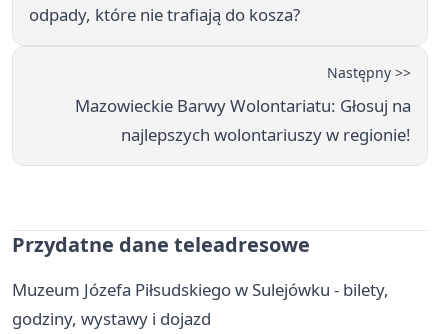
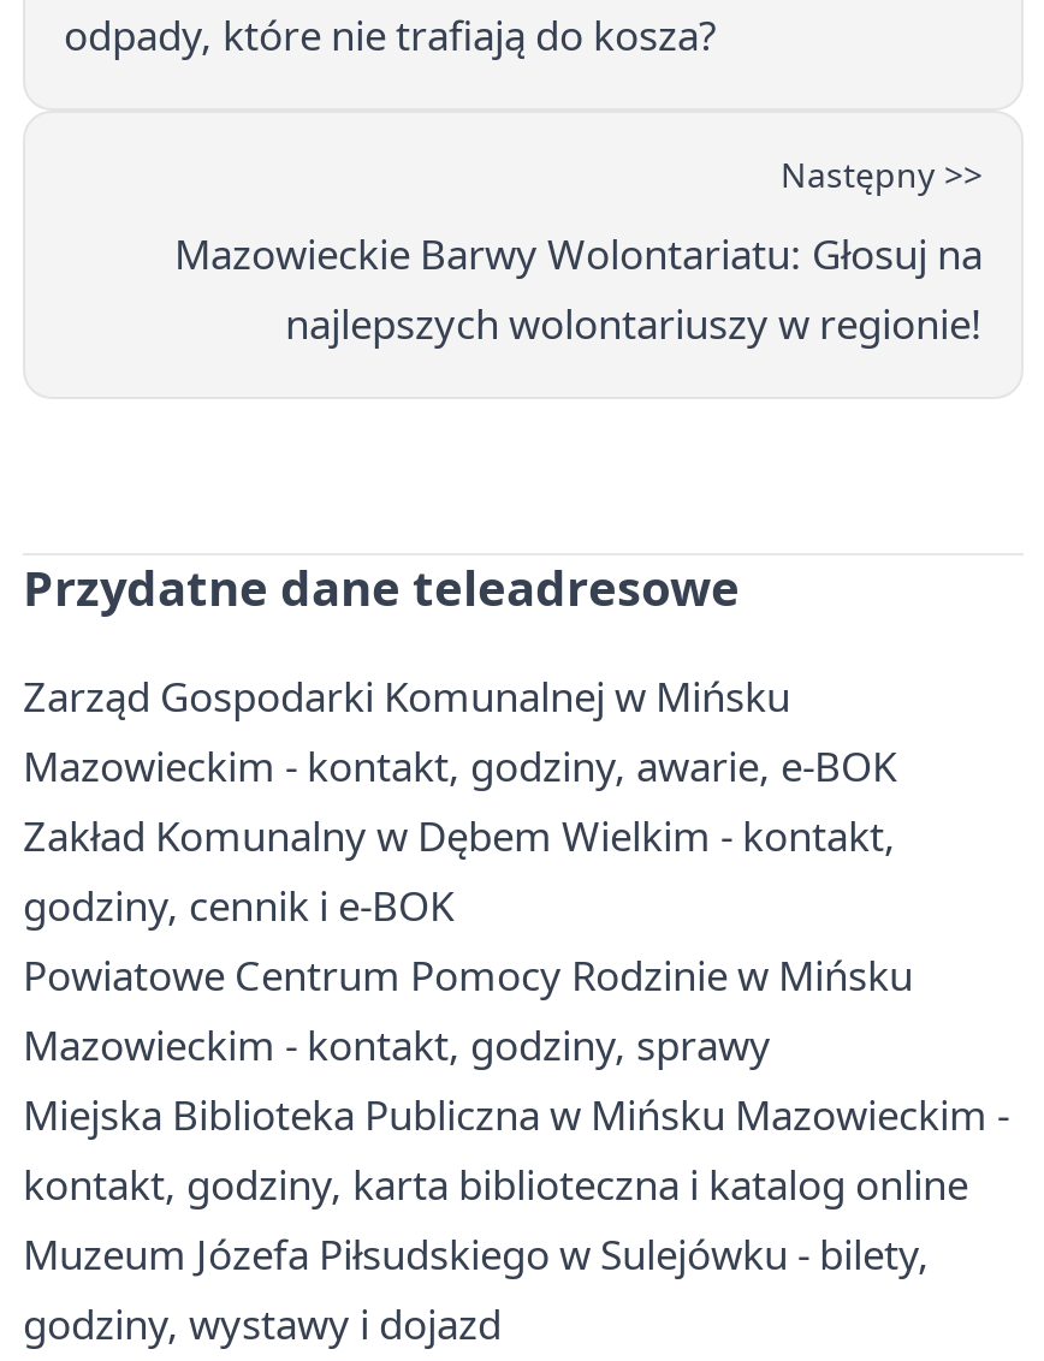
+ Zarząd Gospodarki Komunalnej w Mińsku
+ Mazowieckim - kontakt, godziny, awarie, e-BOK
+ Zakład Komunalny w Dębem Wielkim - kontakt,
+ godziny, cennik i e-BOK
+ Powiatowe Centrum Pomocy Rodzinie w Mińsku
+ Mazowieckim - kontakt, godziny, sprawy
+ Miejska Biblioteka Publiczna w Mińsku Mazowieckim -
+ kontakt, godziny, karta biblioteczna i katalog online
